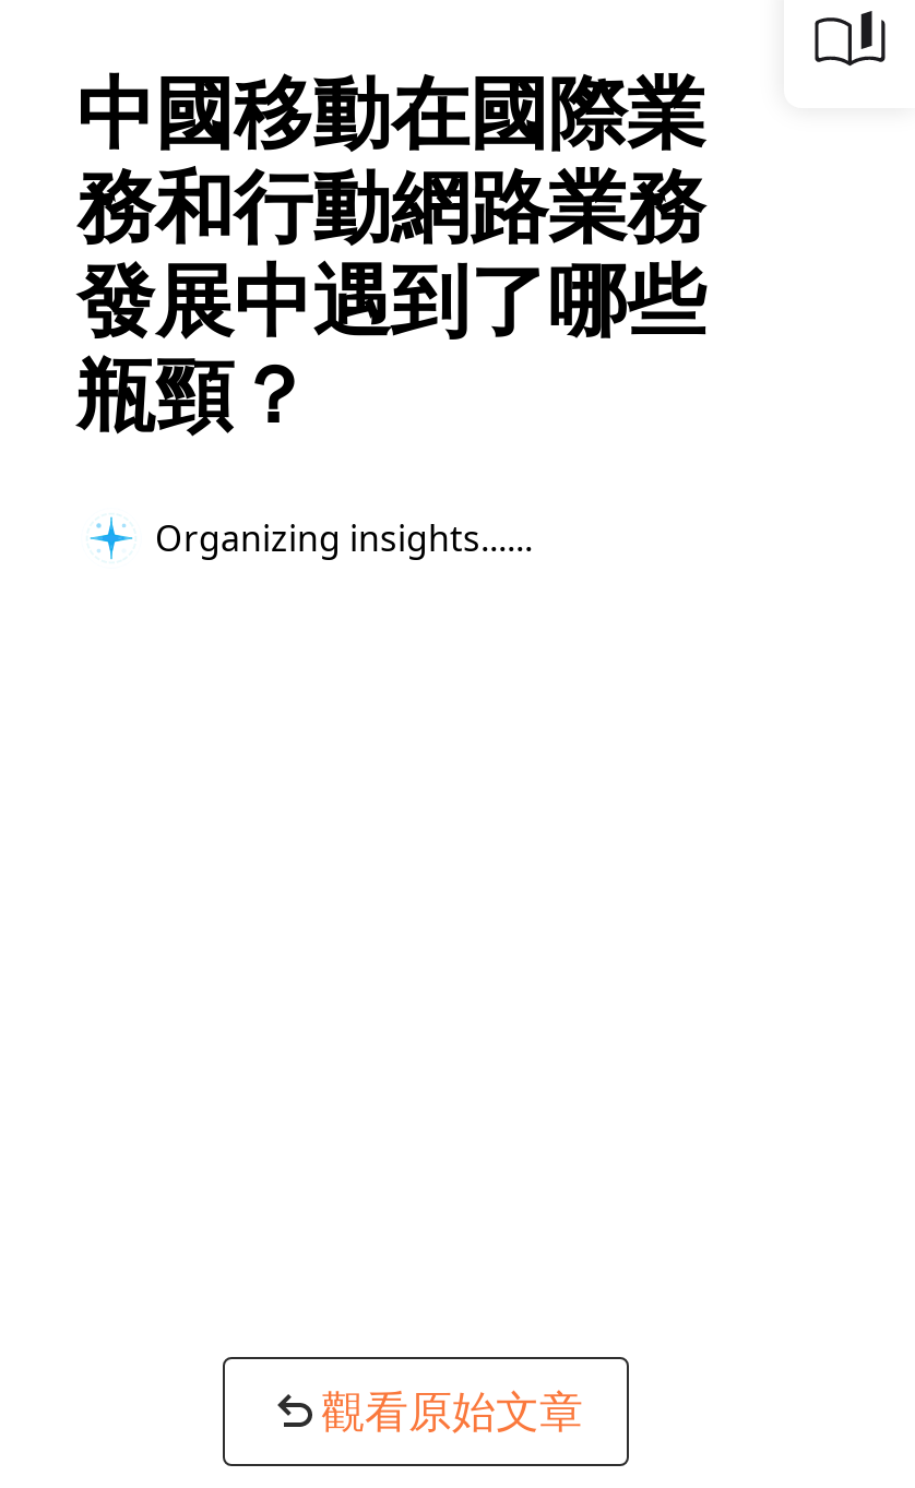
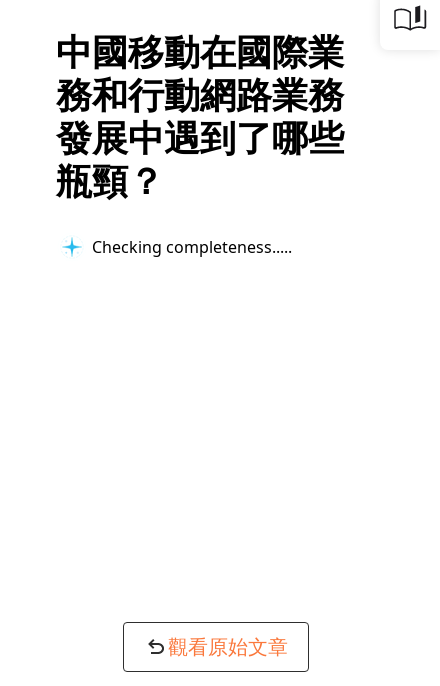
- Organizing insights...
+ Checking completeness...
